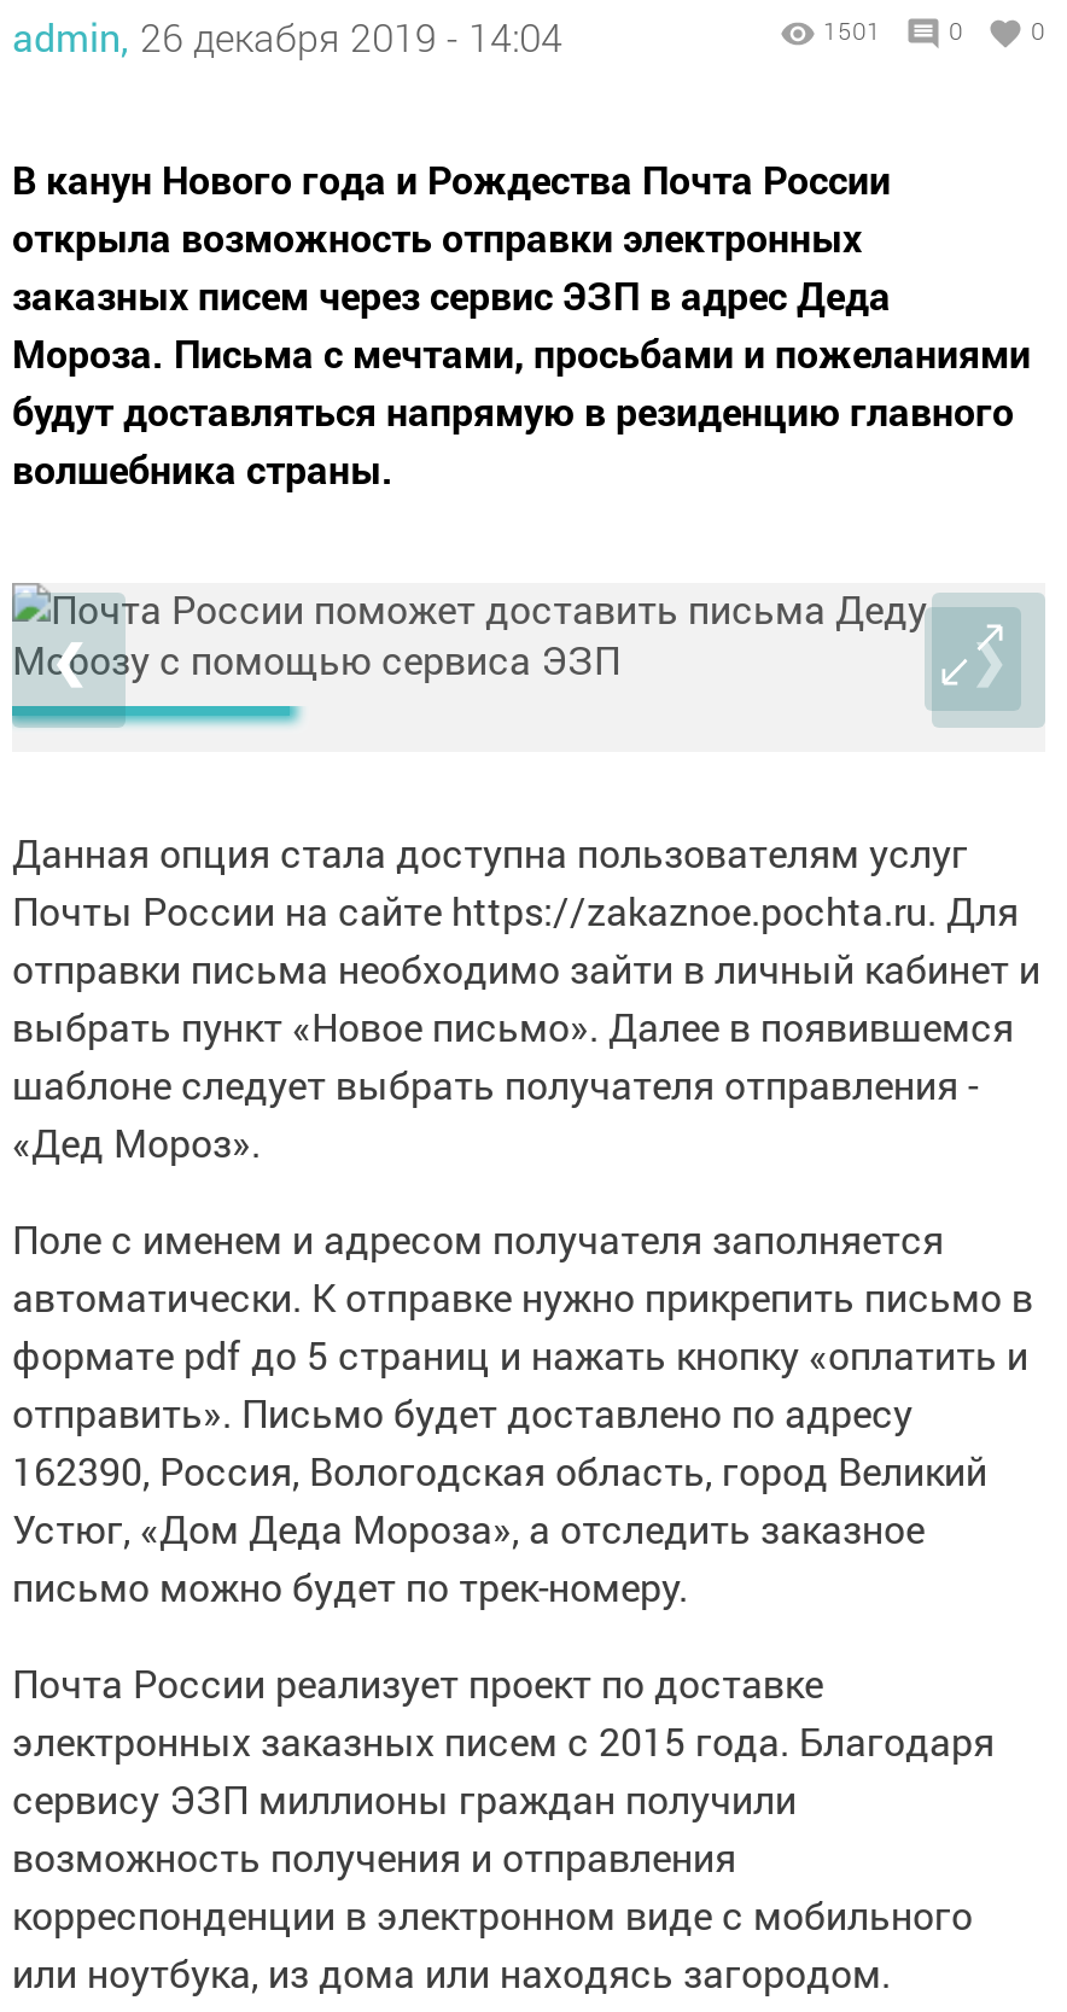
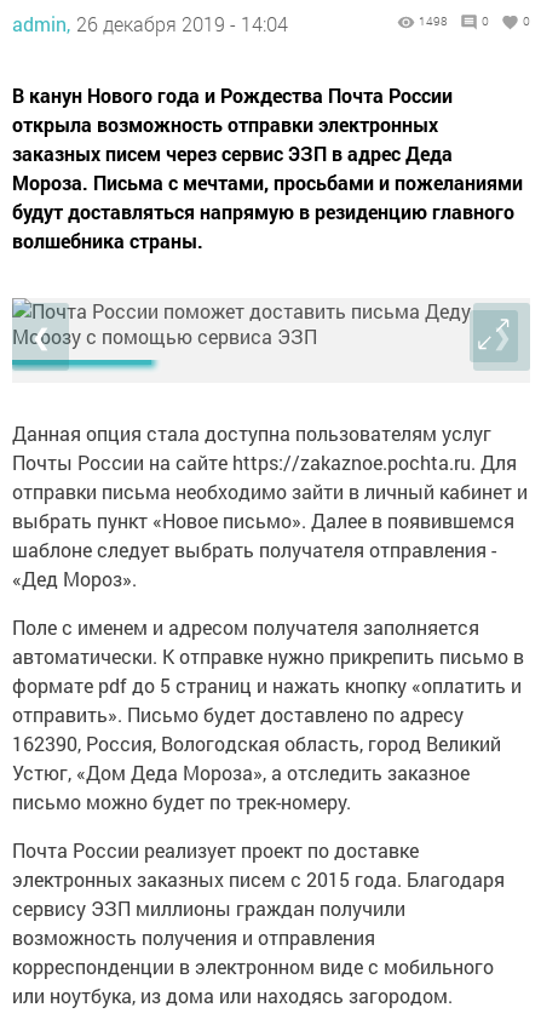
- 1501
+ 1498
